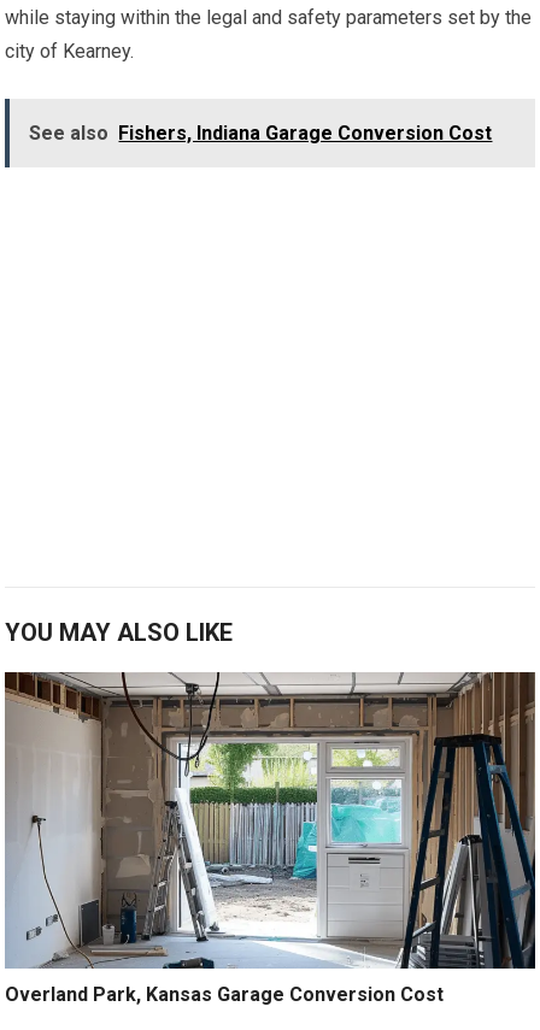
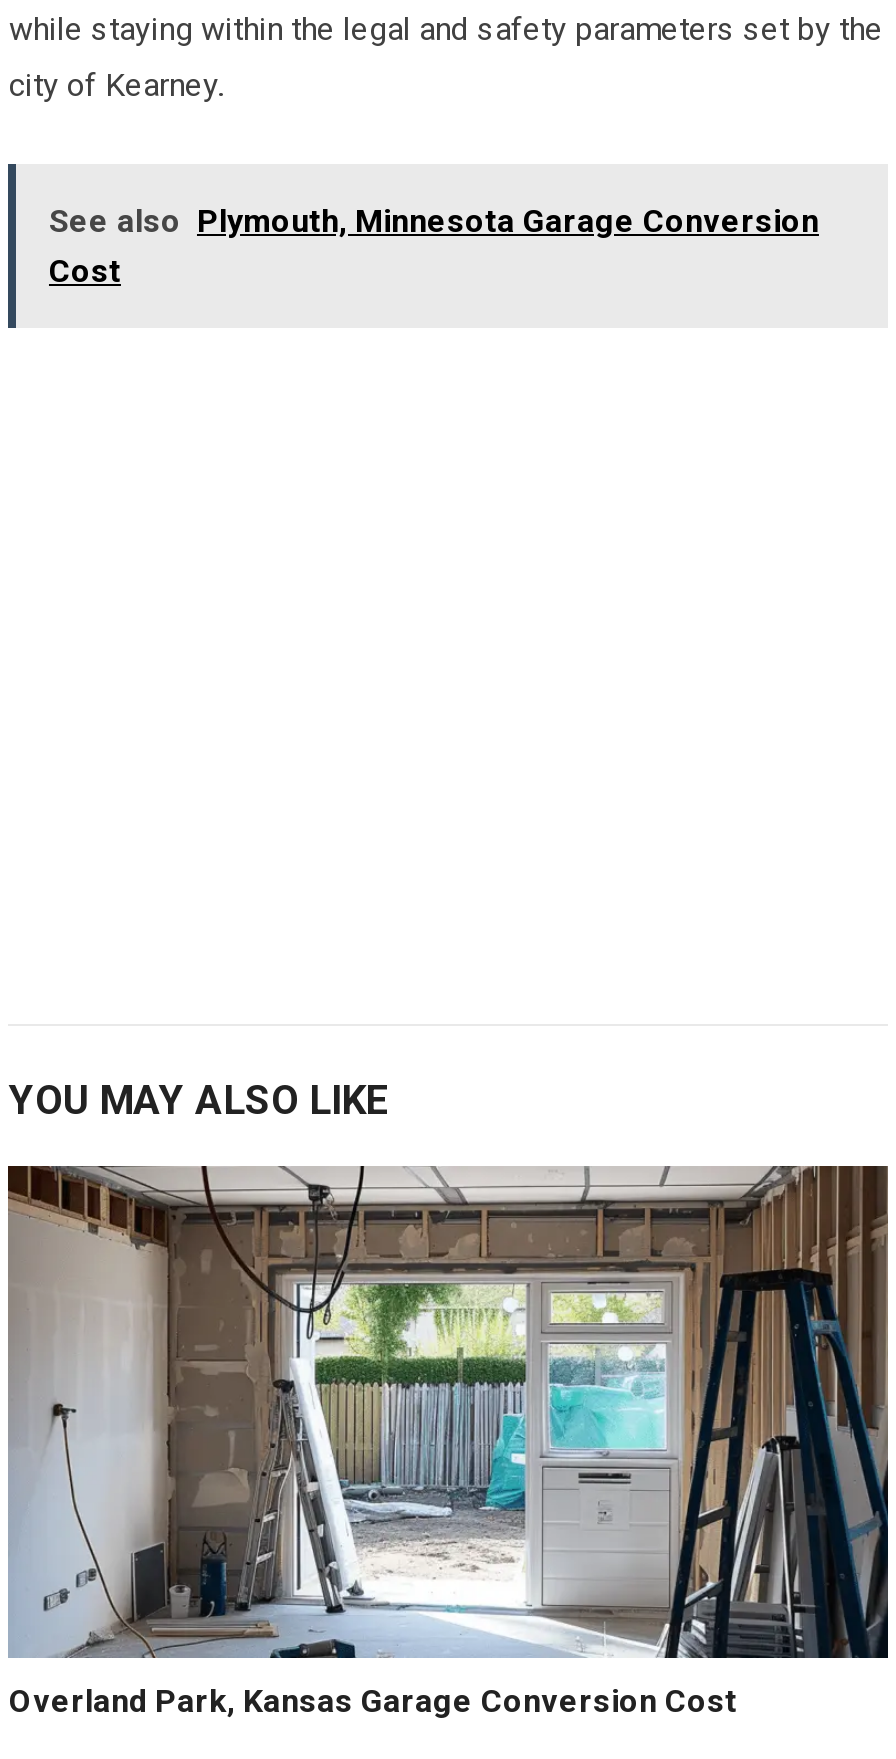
- See also Fishers, Indiana Garage Conversion Cost
+ See also Plymouth, Minnesota Garage Conversion
+ Cost
